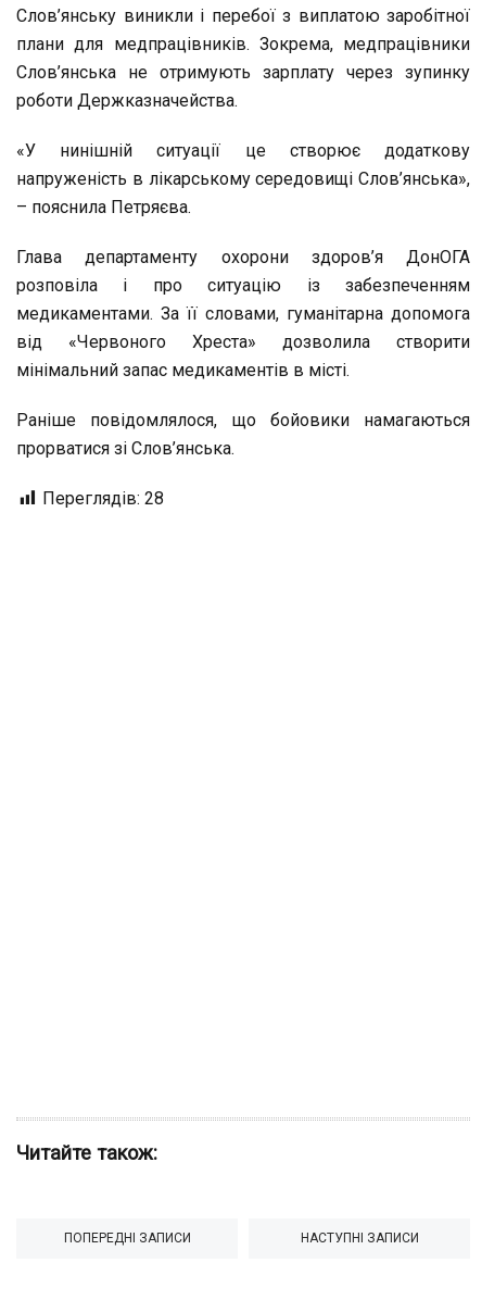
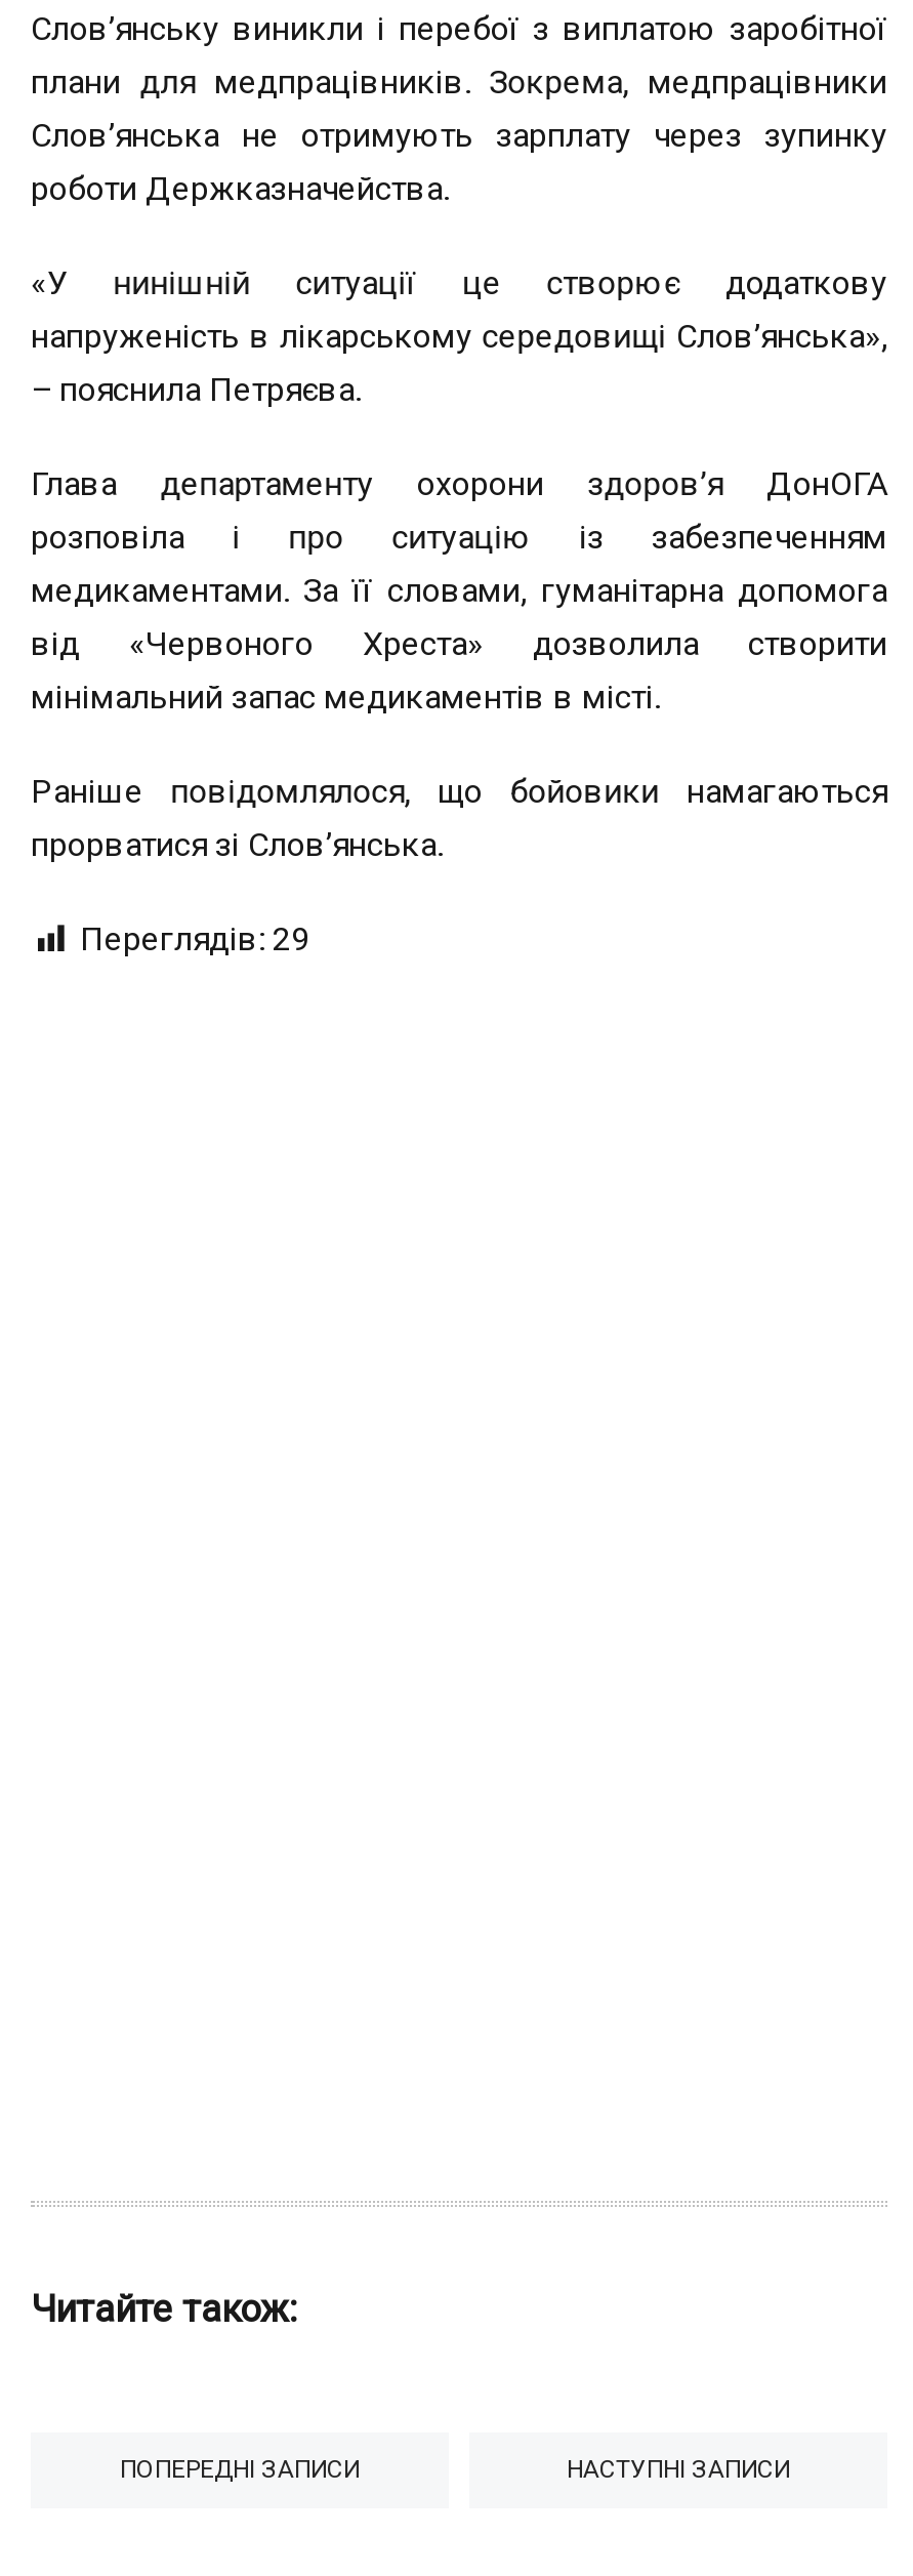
- Переглядів: 28
+ Переглядів: 29
